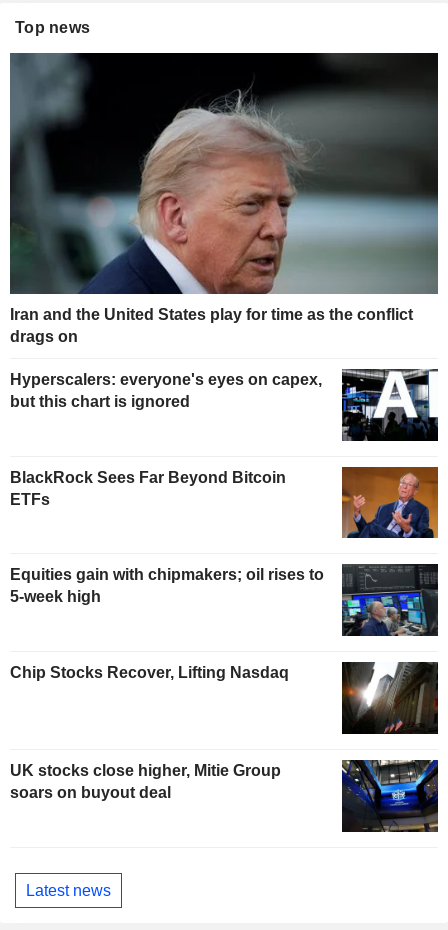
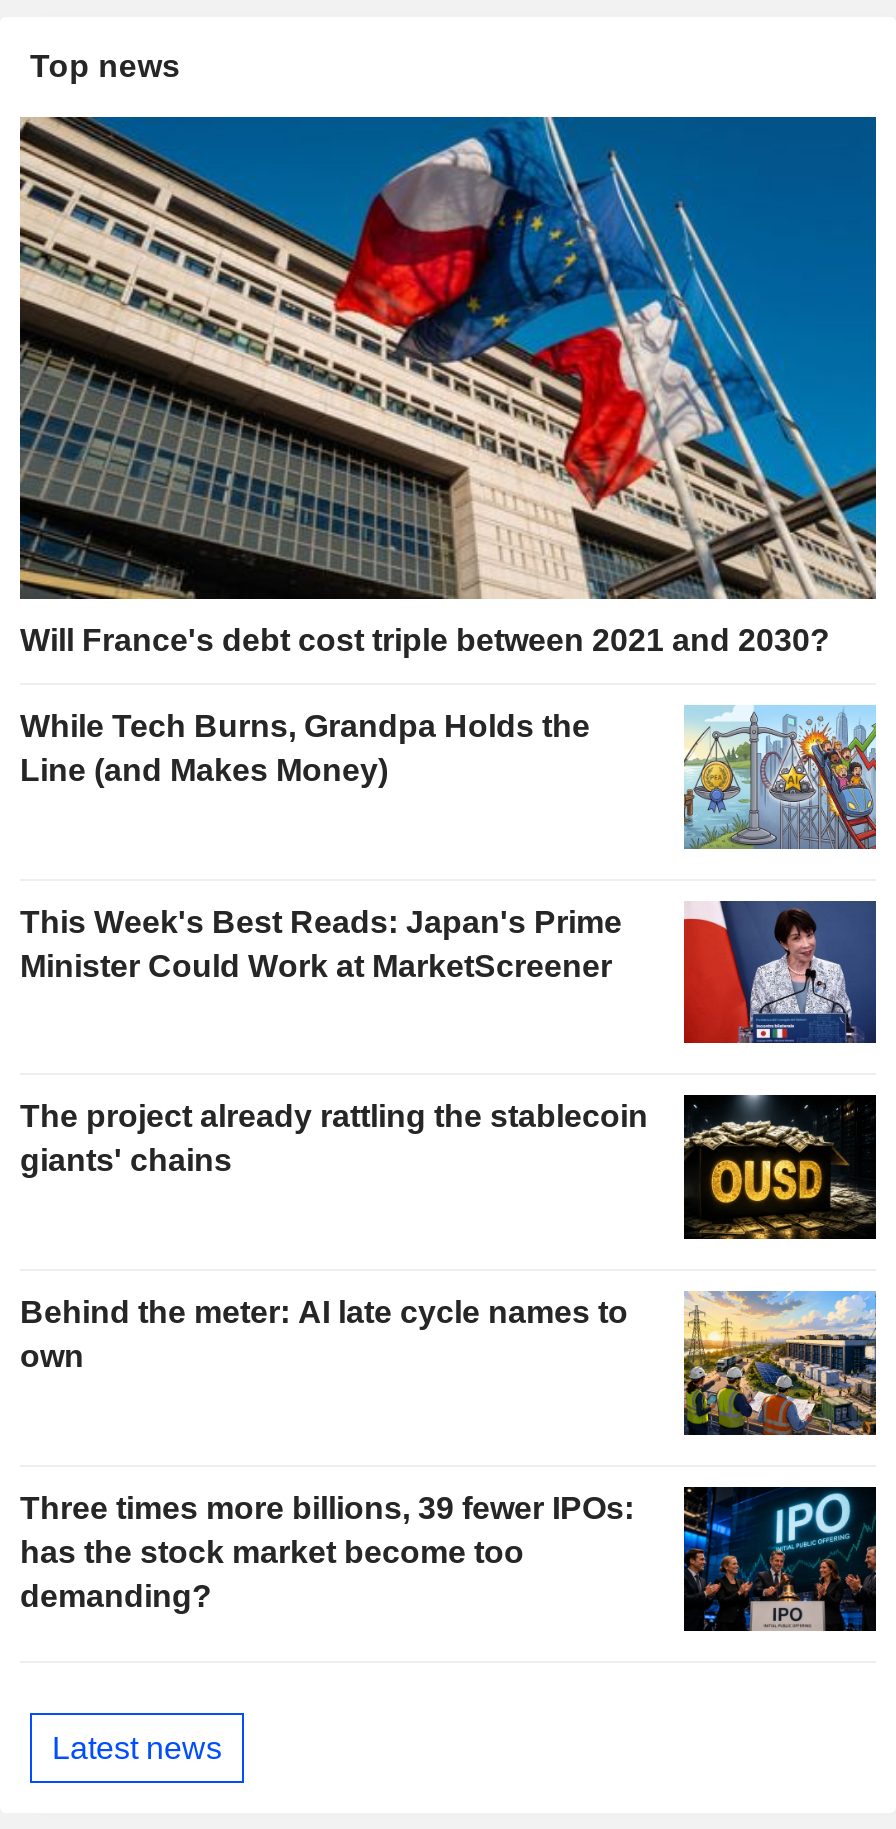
- [image]
- Iran and the United States play for time as the conflict
- drags on
+ [image]
+ Will France's debt cost triple between 2021 and 2030?

- Hyperscalers: everyone's eyes on capex,
- but this chart is ignored
+ While Tech Burns, Grandpa Holds the
+ Line (and Makes Money)

- [image]
+ [image]

- BlackRock Sees Far Beyond Bitcoin
- ETFs
+ This Week's Best Reads: Japan's Prime
+ Minister Could Work at MarketScreener

- [image]
+ [image]

- [image]
- Equities gain with chipmakers; oil rises to
- 5-week high
+ [image]
+ The project already rattling the stablecoin
+ giants' chains

- Chip Stocks Recover, Lifting Nasdaq
+ Behind the meter: AI late cycle names to
+ own

- [image]
+ [image]

- UK stocks close higher, Mitie Group
- soars on buyout deal
+ Three times more billions, 39 fewer IPOs:
+ has the stock market become too
+ demanding?

- [image]
+ [image]
